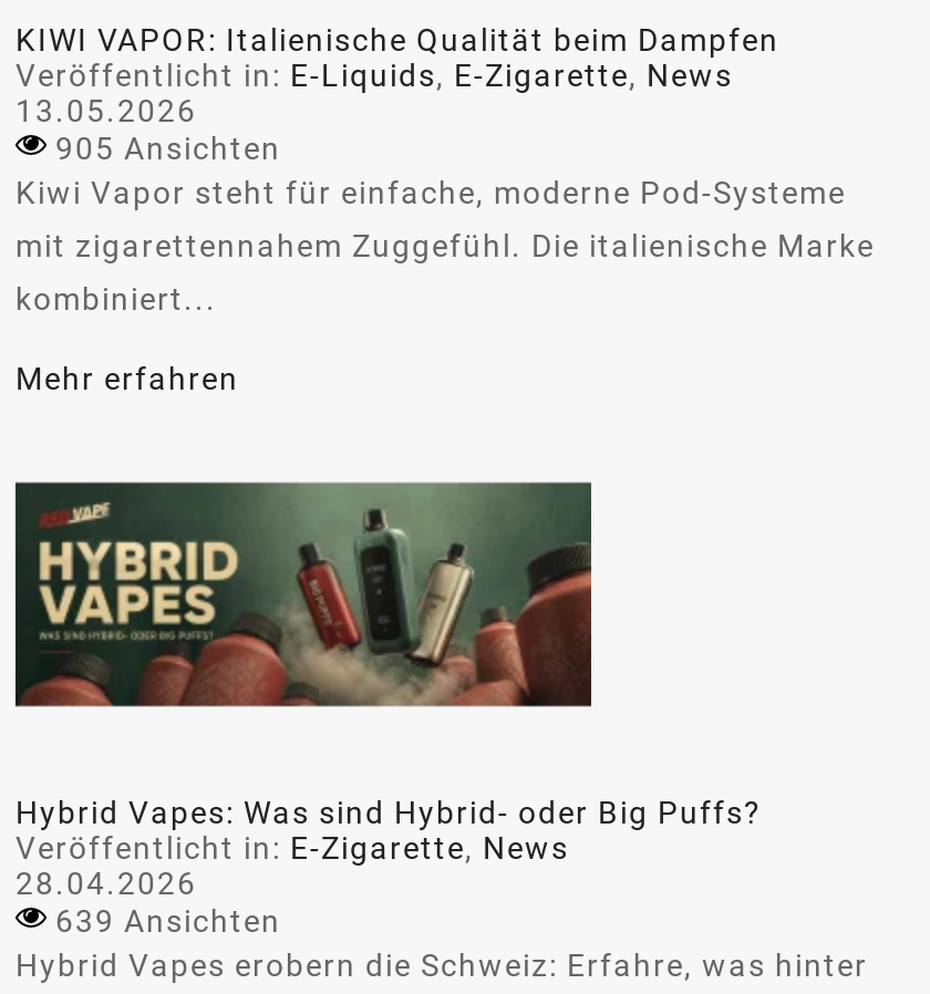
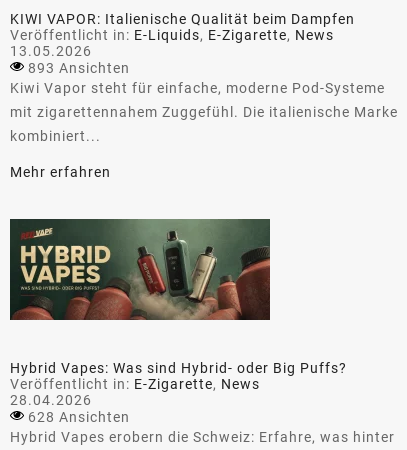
- 905 Ansichten
+ 893 Ansichten

- 639 Ansichten
+ 628 Ansichten
